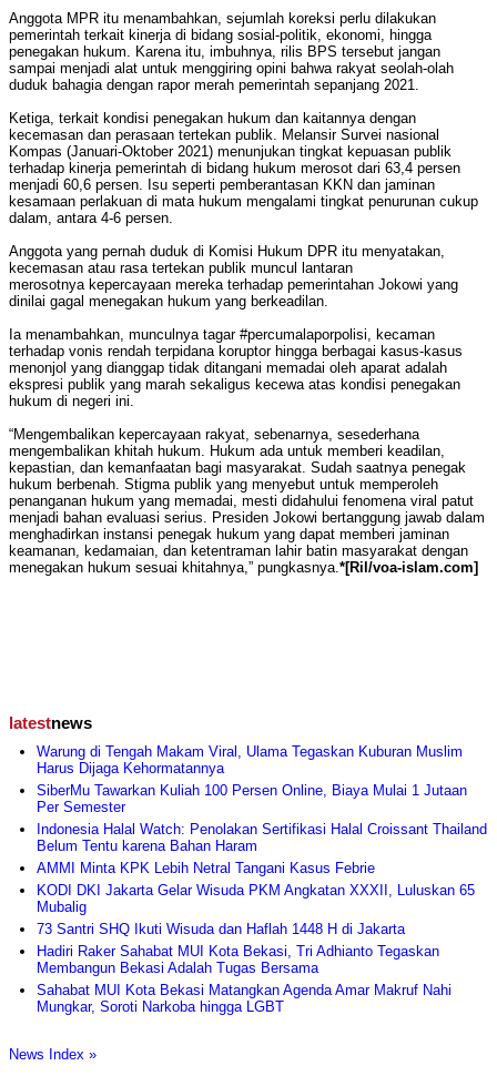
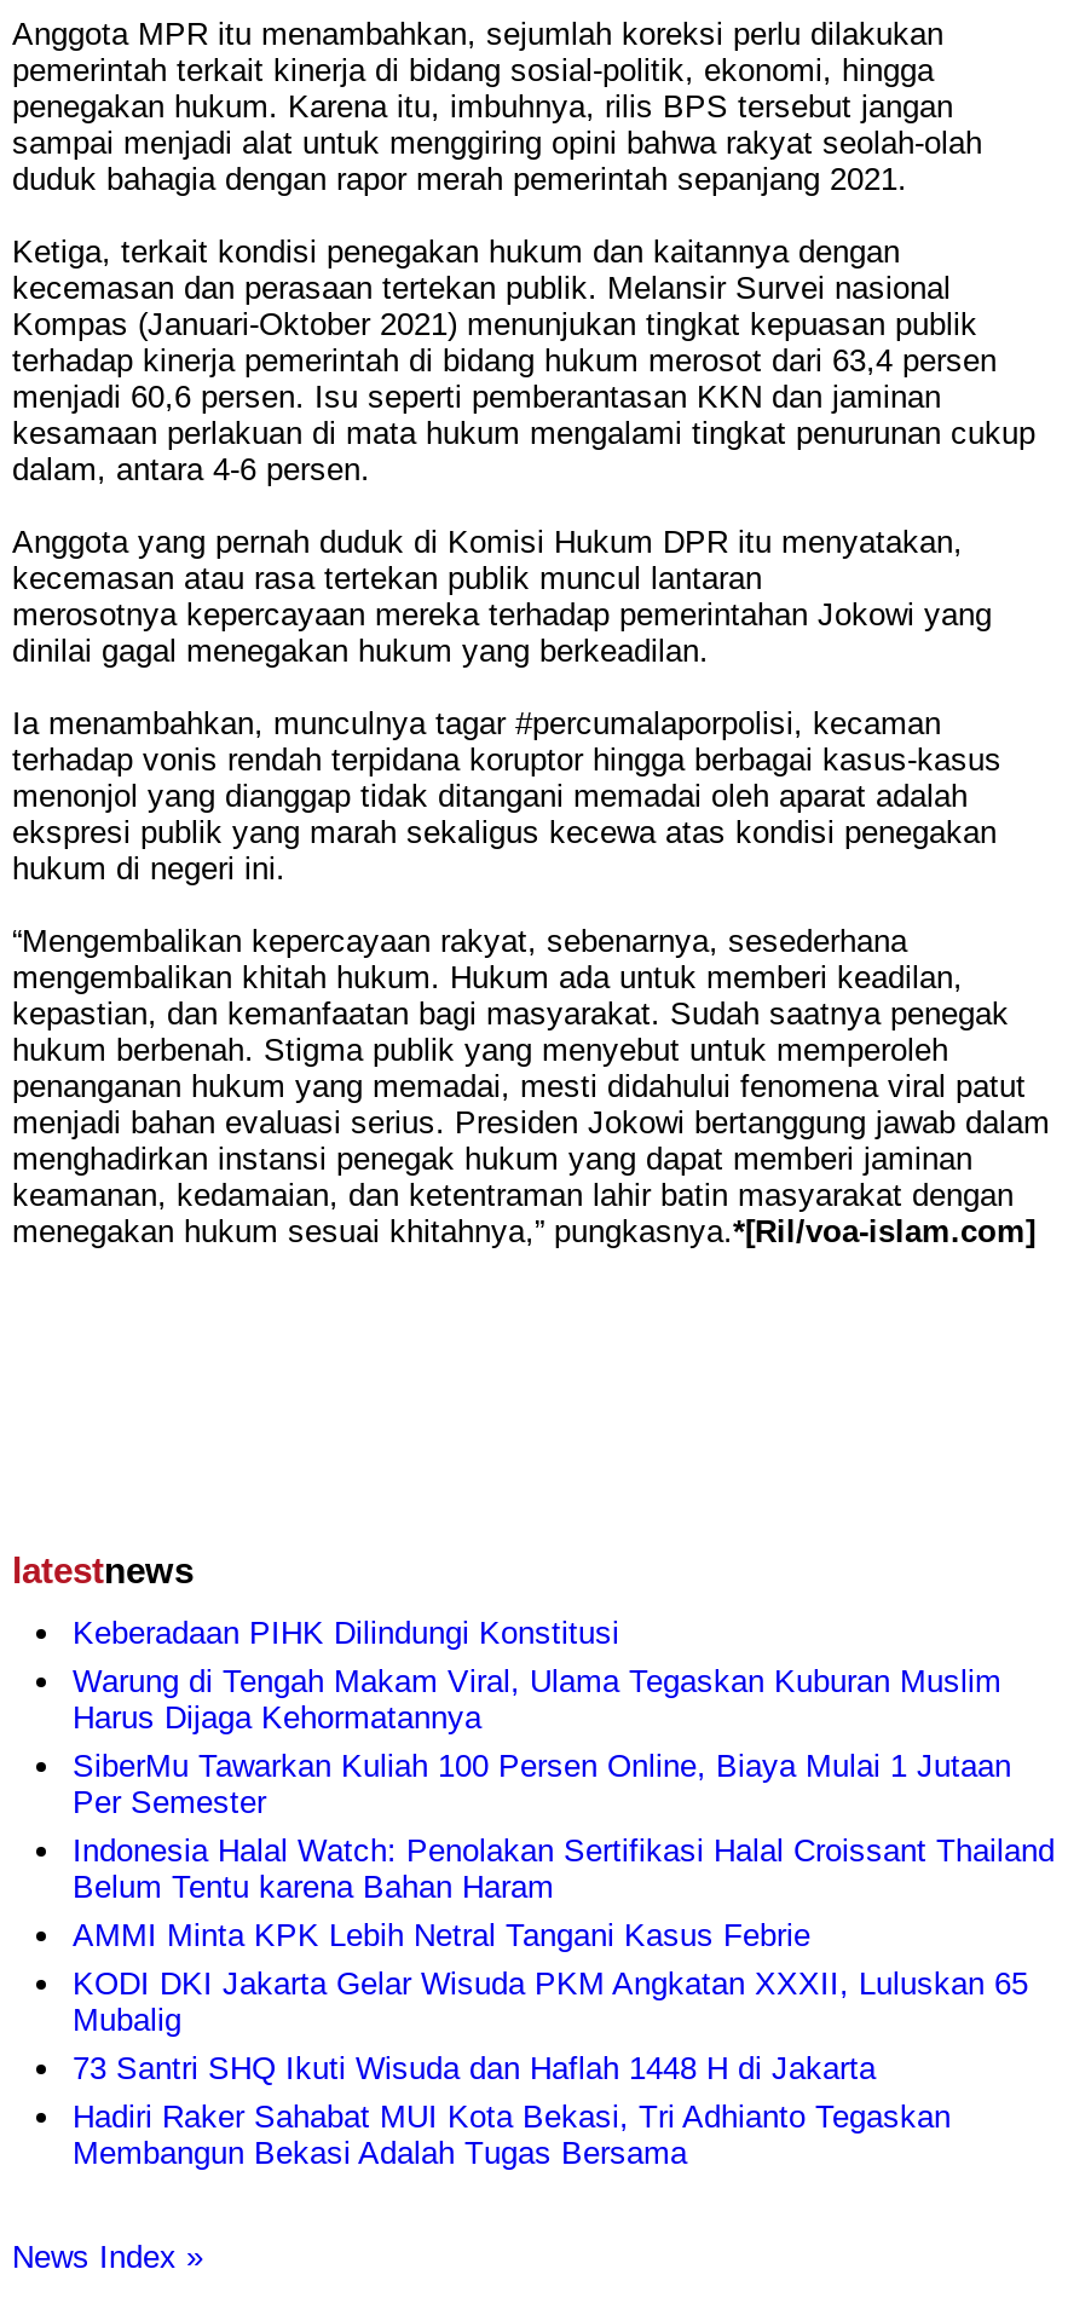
+ Keberadaan PIHK Dilindungi Konstitusi

moved down: Warung di Tengah Makam Viral, Ulama Tegaskan Kuburan Muslim | Harus Dijaga Kehormatannya | SiberMu Tawarkan Kuliah 100 Persen Online, Biaya Mulai 1 Jutaan | ... | Hadiri Raker Sahabat MUI Kota Bekasi, Tri Adhianto Tegaskan | Membangun Bekasi Adalah Tugas Bersama

- Sahabat MUI Kota Bekasi Matangkan Agenda Amar Makruf Nahi
- Mungkar, Soroti Narkoba hingga LGBT
